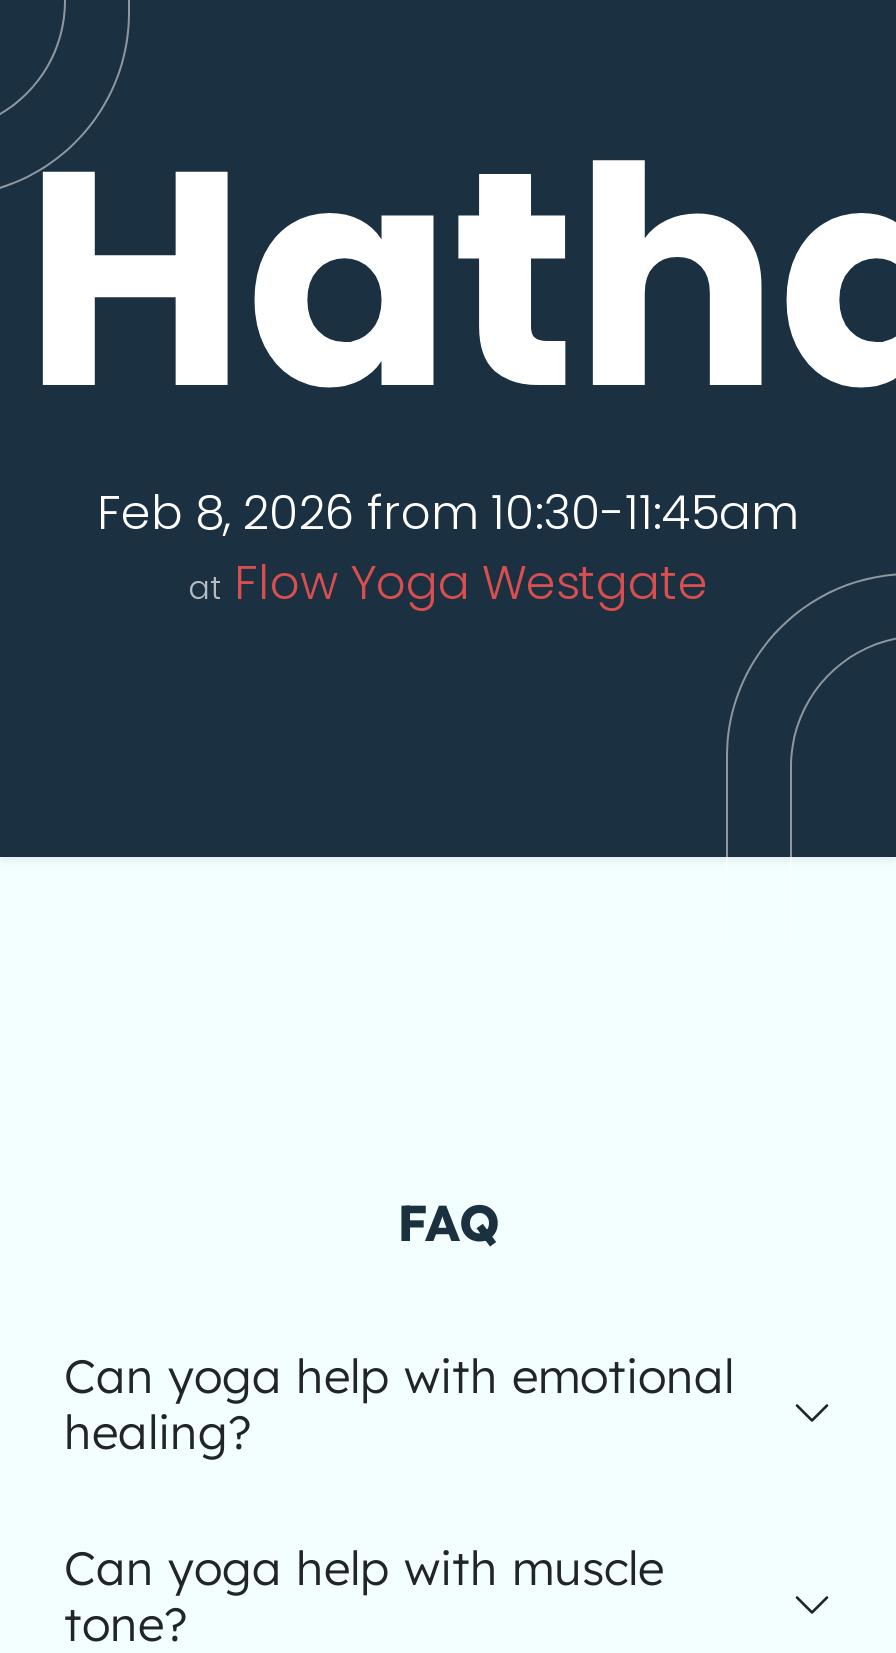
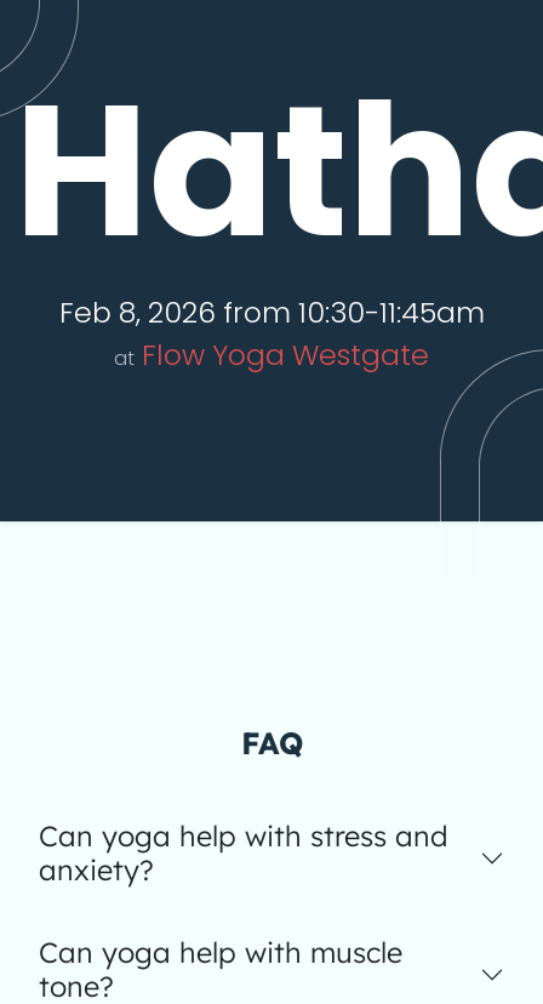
- Can yoga help with emotional
- healing?
+ Can yoga help with stress and
+ anxiety?
